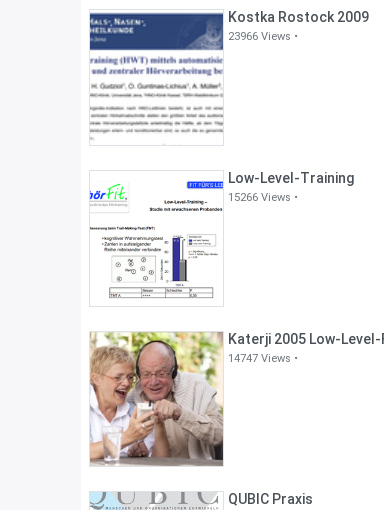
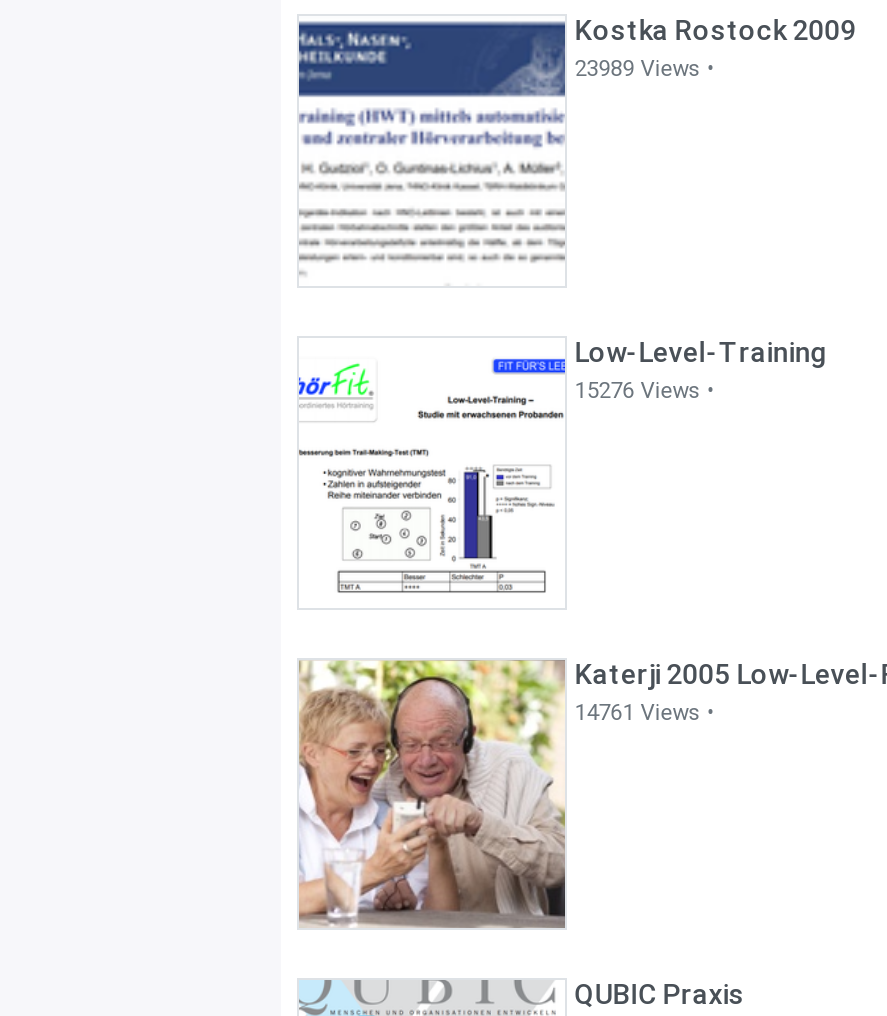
- 23966 Views •
+ 23989 Views •

- 15266 Views •
+ 15276 Views •

- 14747 Views •
+ 14761 Views •
